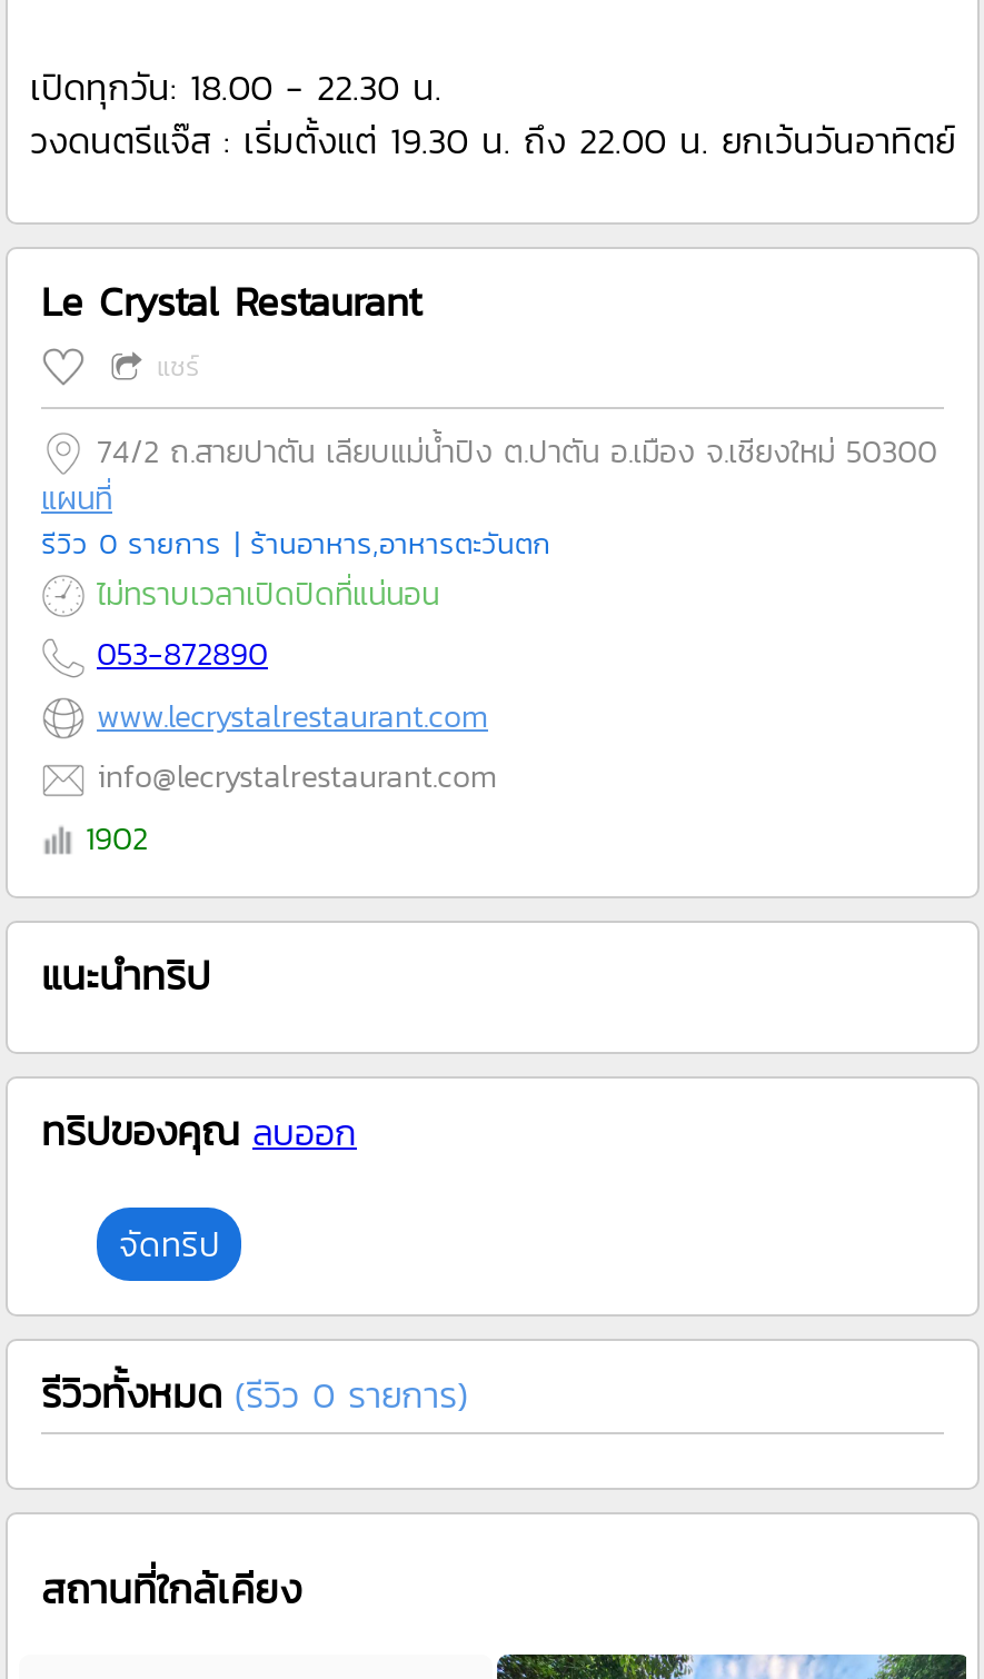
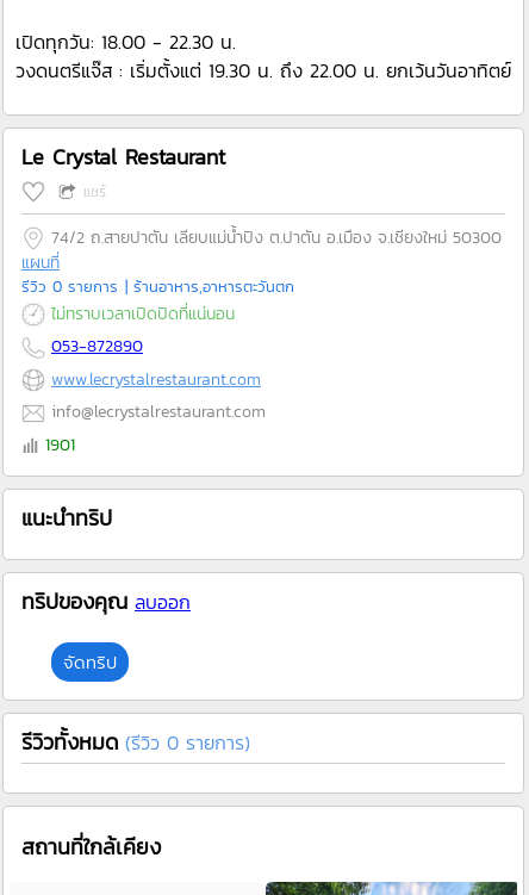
- 1902
+ 1901
